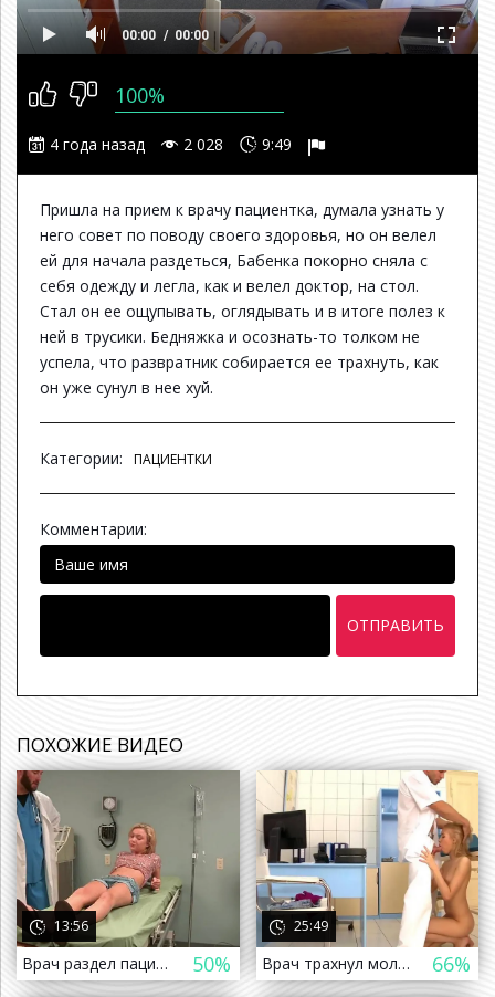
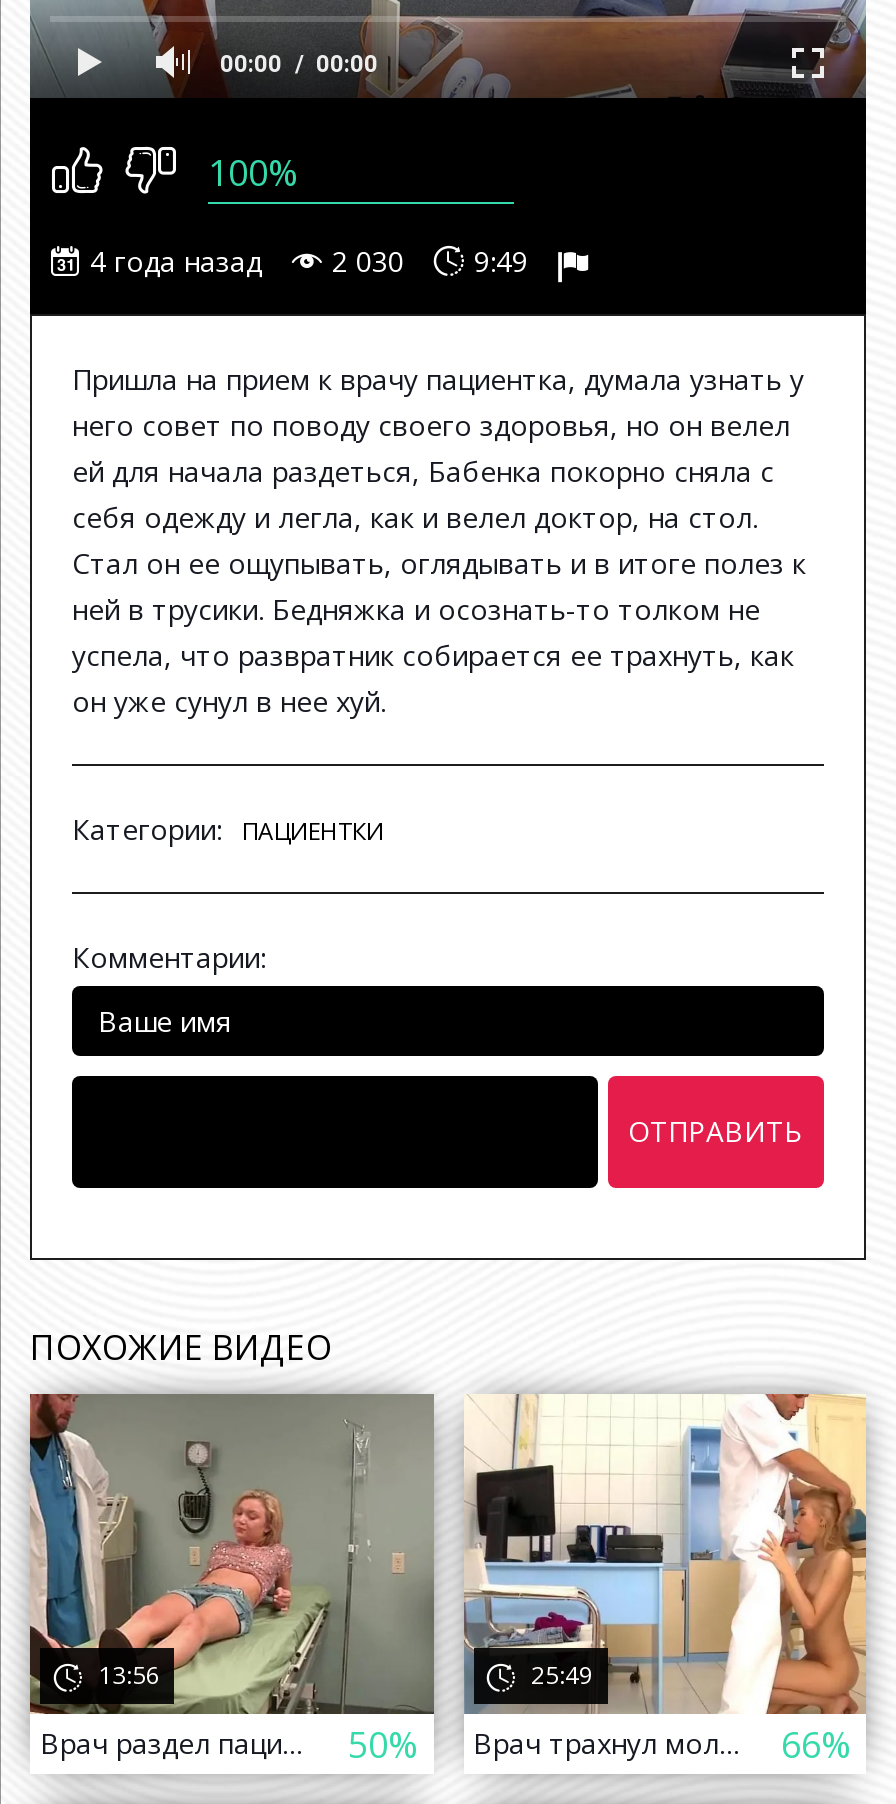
- 4 года назад 2 028 9:49
+ 4 года назад 2 030 9:49
